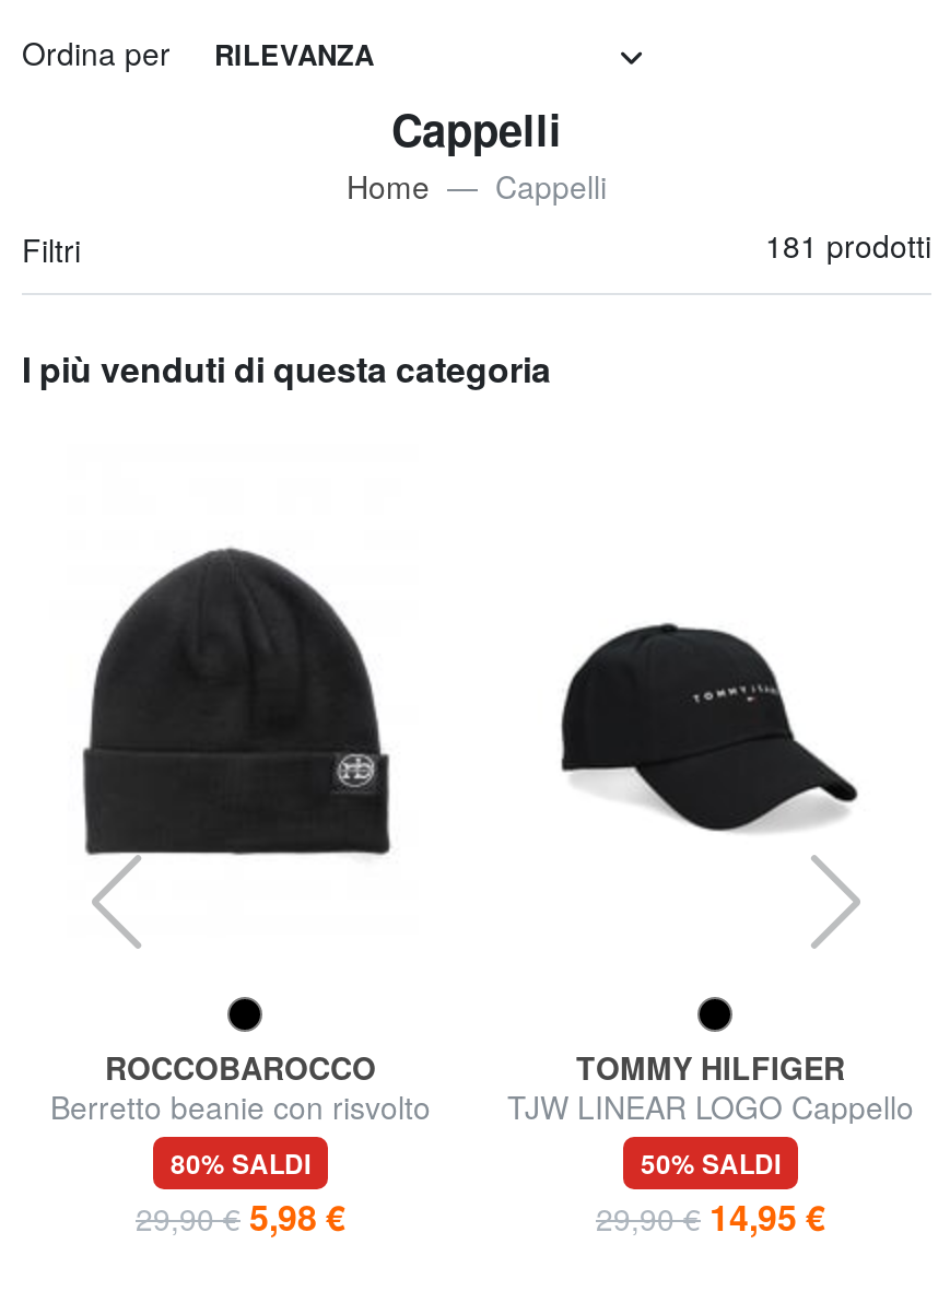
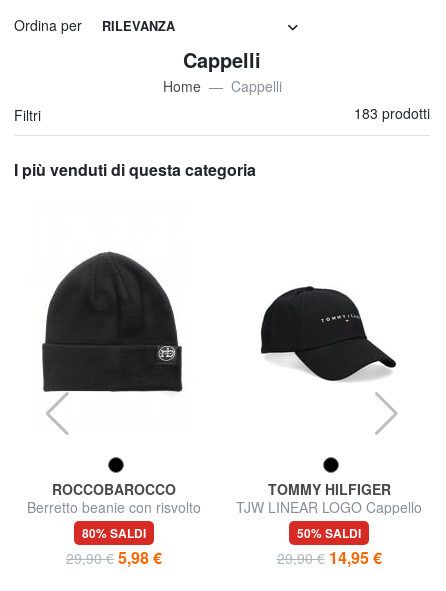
- 181 prodotti
+ 183 prodotti
